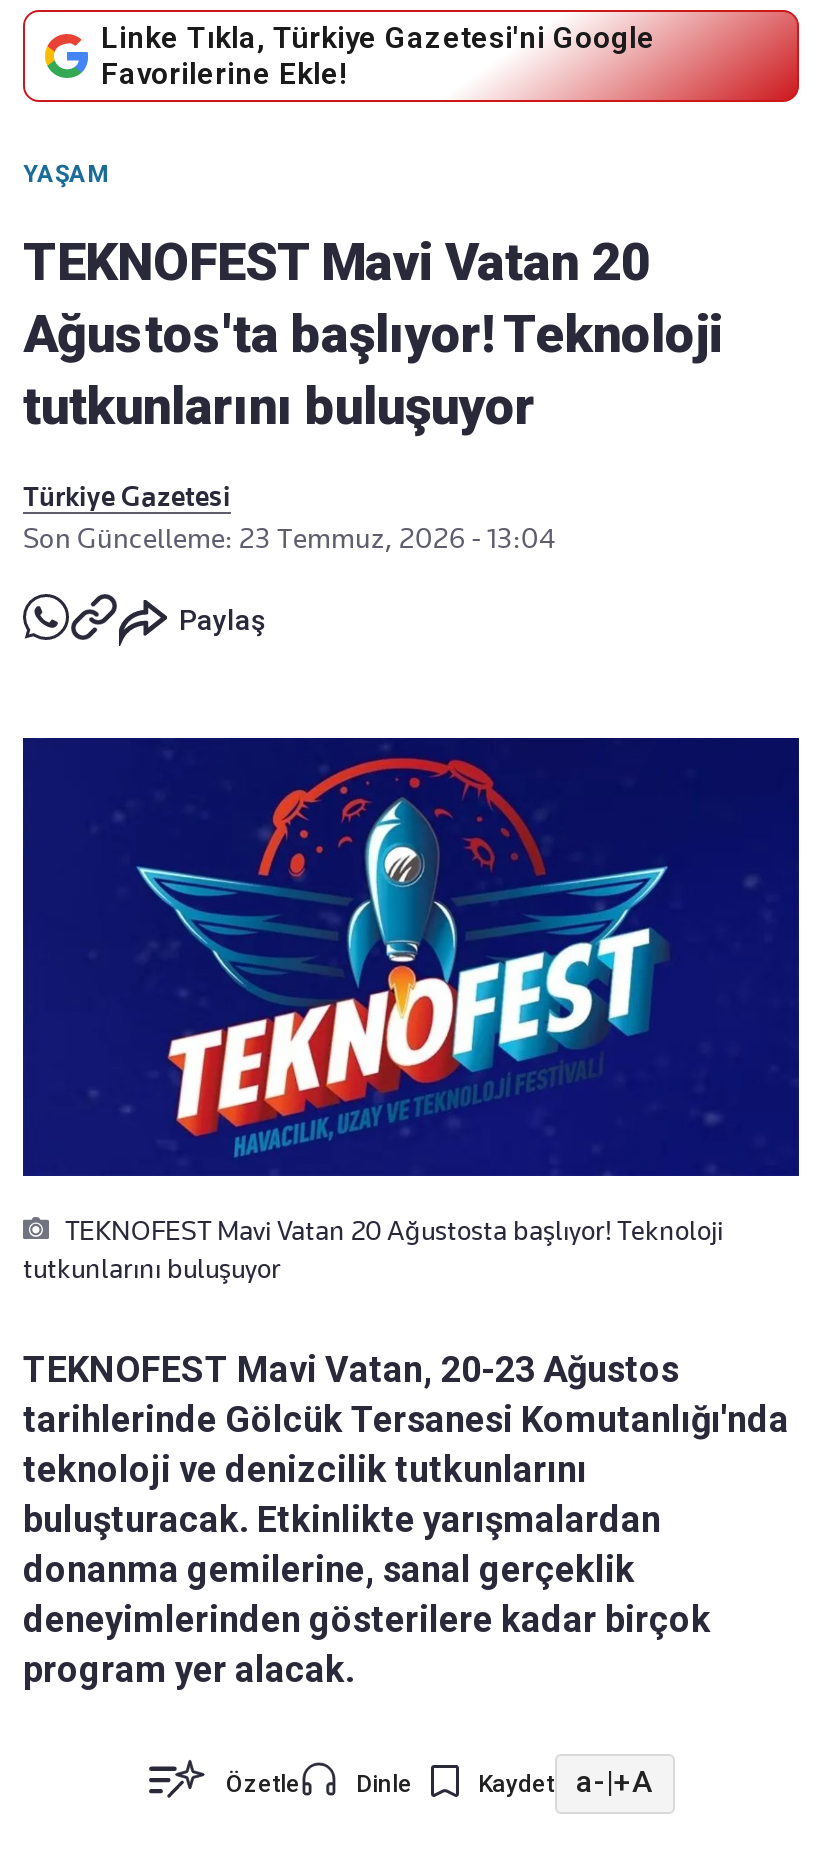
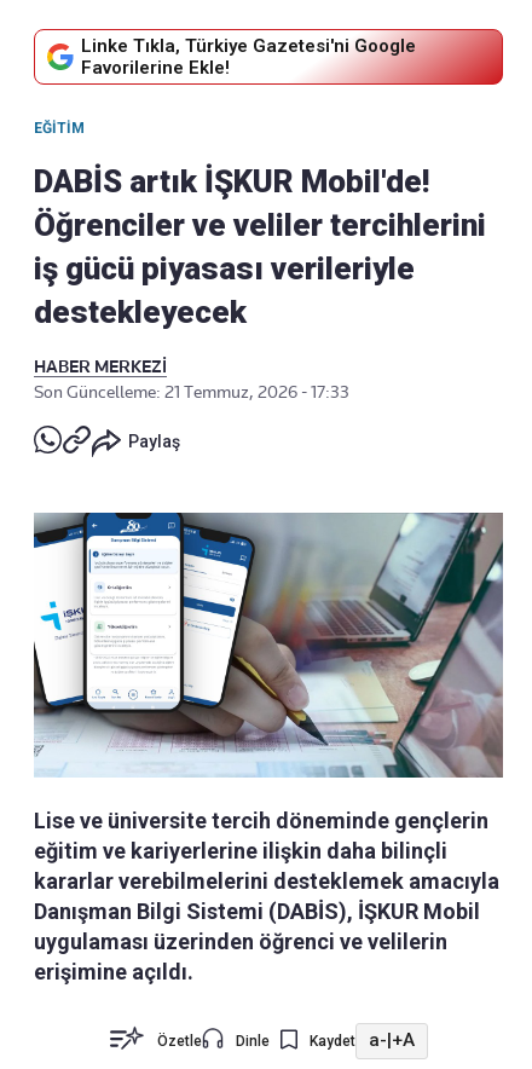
- YAŞAM
+ EĞITIM

- TEKNOFEST Mavi Vatan 20
- Ağustos'ta başlıyor! Teknoloji
- tutkunlarını buluşuyor
+ DABİS artık İŞKUR Mobil'de!
+ Öğrenciler ve veliler tercihlerini
+ iş gücü piyasası verileriyle
+ destekleyecek

- Türkiye Gazetesi
- Son Güncelleme: 23 Temmuz, 2026 - 13:04
+ HABER MERKEZİ
+ Son Güncelleme: 21 Temmuz, 2026 - 17:33

moved down: Paylaş

- [image]
- TEKNOFEST Mavi Vatan 20 Ağustosta başlıyor! Teknoloji
- tutkunlarını buluşuyor
- TEKNOFEST Mavi Vatan, 20-23 Ağustos
- tarihlerinde Gölcük Tersanesi Komutanlığı'nda
- teknoloji ve denizcilik tutkunlarını
- buluşturacak. Etkinlikte yarışmalardan
- donanma gemilerine, sanal gerçeklik
- deneyimlerinden gösterilere kadar birçok
- program yer alacak.
+ [image]
+ Lise ve üniversite tercih döneminde gençlerin
+ eğitim ve kariyerlerine ilişkin daha bilinçli
+ kararlar verebilmelerini desteklemek amacıyla
+ Danışman Bilgi Sistemi (DABİS), İŞKUR Mobil
+ uygulaması üzerinden öğrenci ve velilerin
+ erişimine açıldı.
